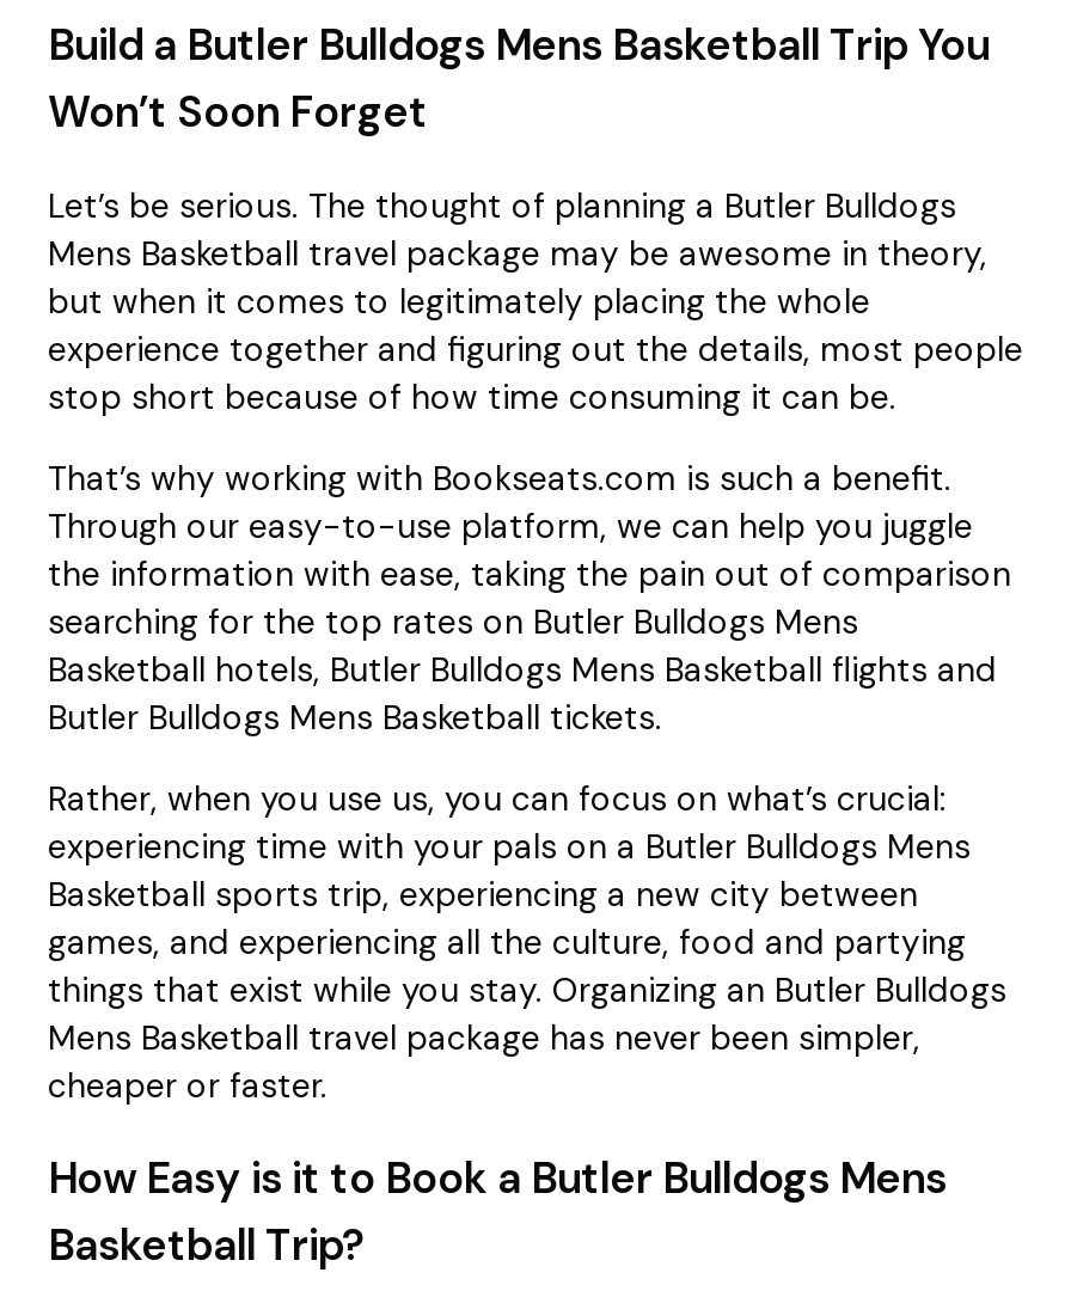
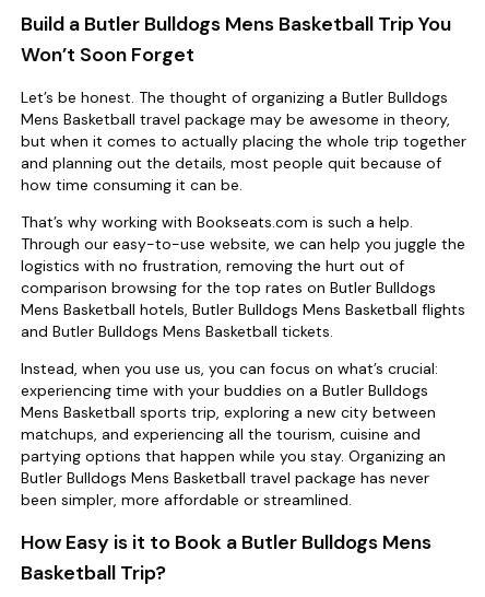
- Let’s be serious. The thought of planning a Butler Bulldogs
+ Let’s be honest. The thought of organizing a Butler Bulldogs

- but when it comes to legitimately placing the whole
- experience together and figuring out the details, most people
- stop short because of how time consuming it can be.
+ but when it comes to actually placing the whole trip together
+ and planning out the details, most people quit because of
+ how time consuming it can be.

- That’s why working with Bookseats.com is such a benefit.
- Through our easy-to-use platform, we can help you juggle
- the information with ease, taking the pain out of comparison
- searching for the top rates on Butler Bulldogs Mens
- Basketball hotels, Butler Bulldogs Mens Basketball flights and
- Butler Bulldogs Mens Basketball tickets.
+ That’s why working with Bookseats.com is such a help.
+ Through our easy-to-use website, we can help you juggle the
+ logistics with no frustration, removing the hurt out of
+ comparison browsing for the top rates on Butler Bulldogs
+ Mens Basketball hotels, Butler Bulldogs Mens Basketball flights
+ and Butler Bulldogs Mens Basketball tickets.

- Rather, when you use us, you can focus on what’s crucial:
- experiencing time with your pals on a Butler Bulldogs Mens
- Basketball sports trip, experiencing a new city between
- games, and experiencing all the culture, food and partying
- things that exist while you stay. Organizing an Butler Bulldogs
- Mens Basketball travel package has never been simpler,
- cheaper or faster.
+ Instead, when you use us, you can focus on what’s crucial:
+ experiencing time with your buddies on a Butler Bulldogs
+ Mens Basketball sports trip, exploring a new city between
+ matchups, and experiencing all the tourism, cuisine and
+ partying options that happen while you stay. Organizing an
+ Butler Bulldogs Mens Basketball travel package has never
+ been simpler, more affordable or streamlined.
